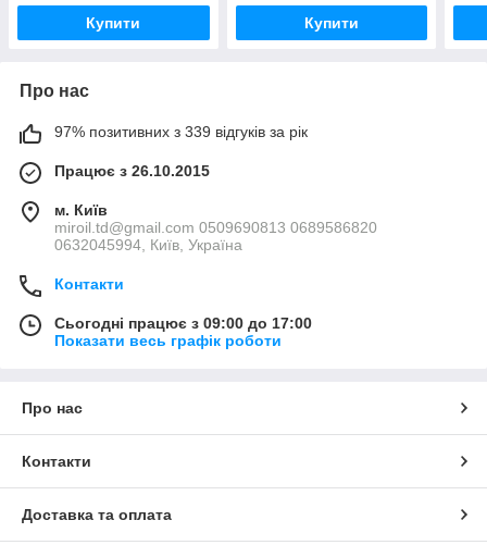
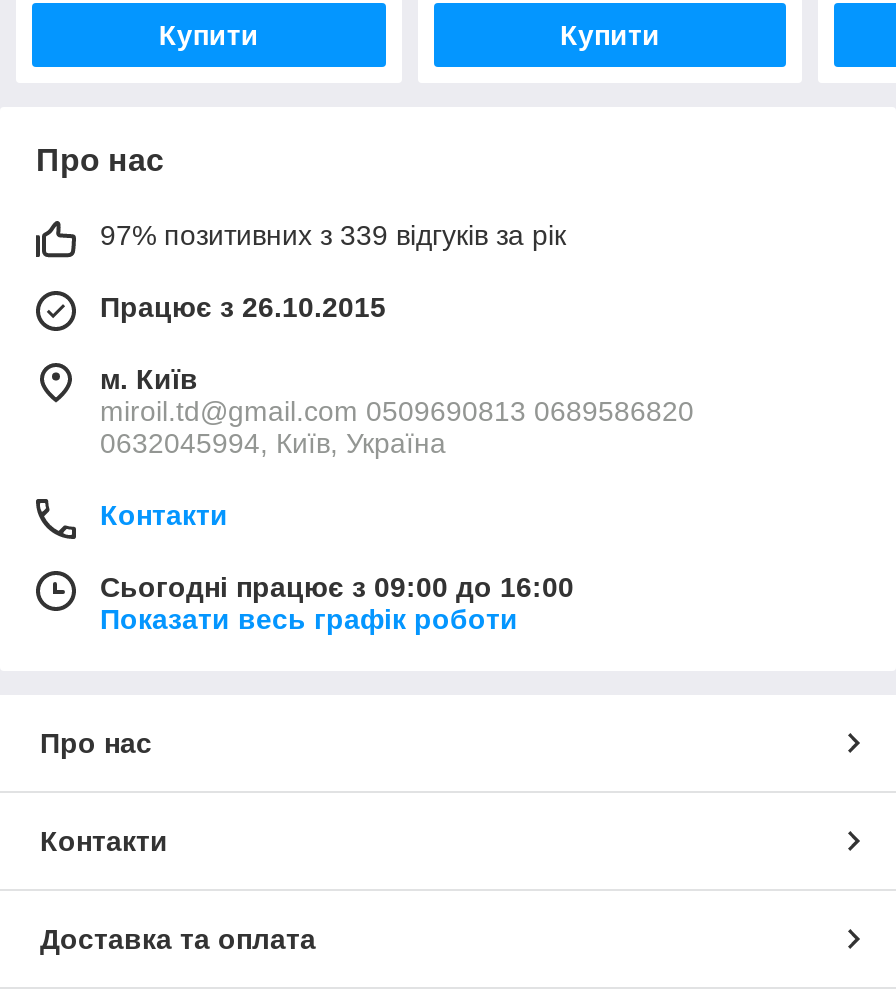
- Сьогодні працює з 09:00 до 17:00
+ Сьогодні працює з 09:00 до 16:00
